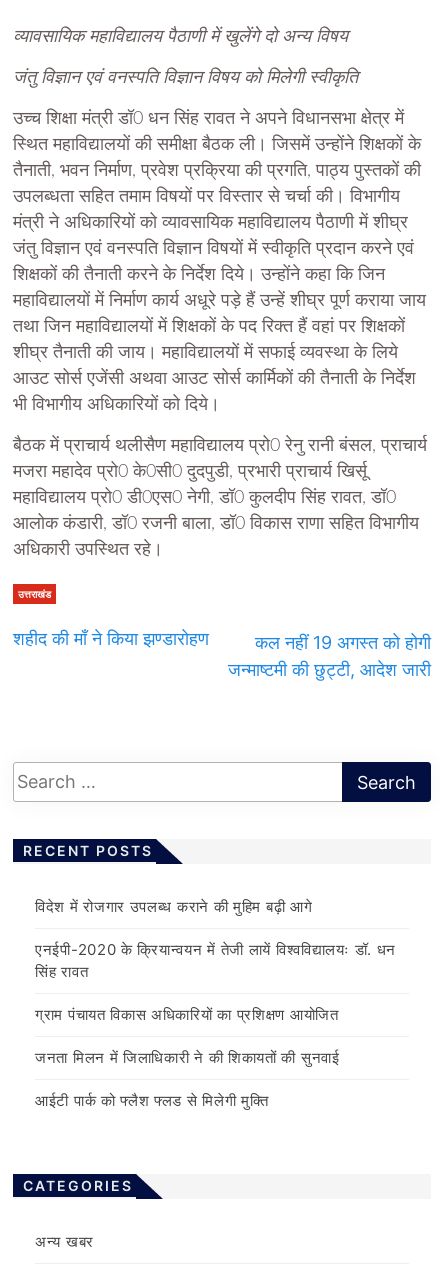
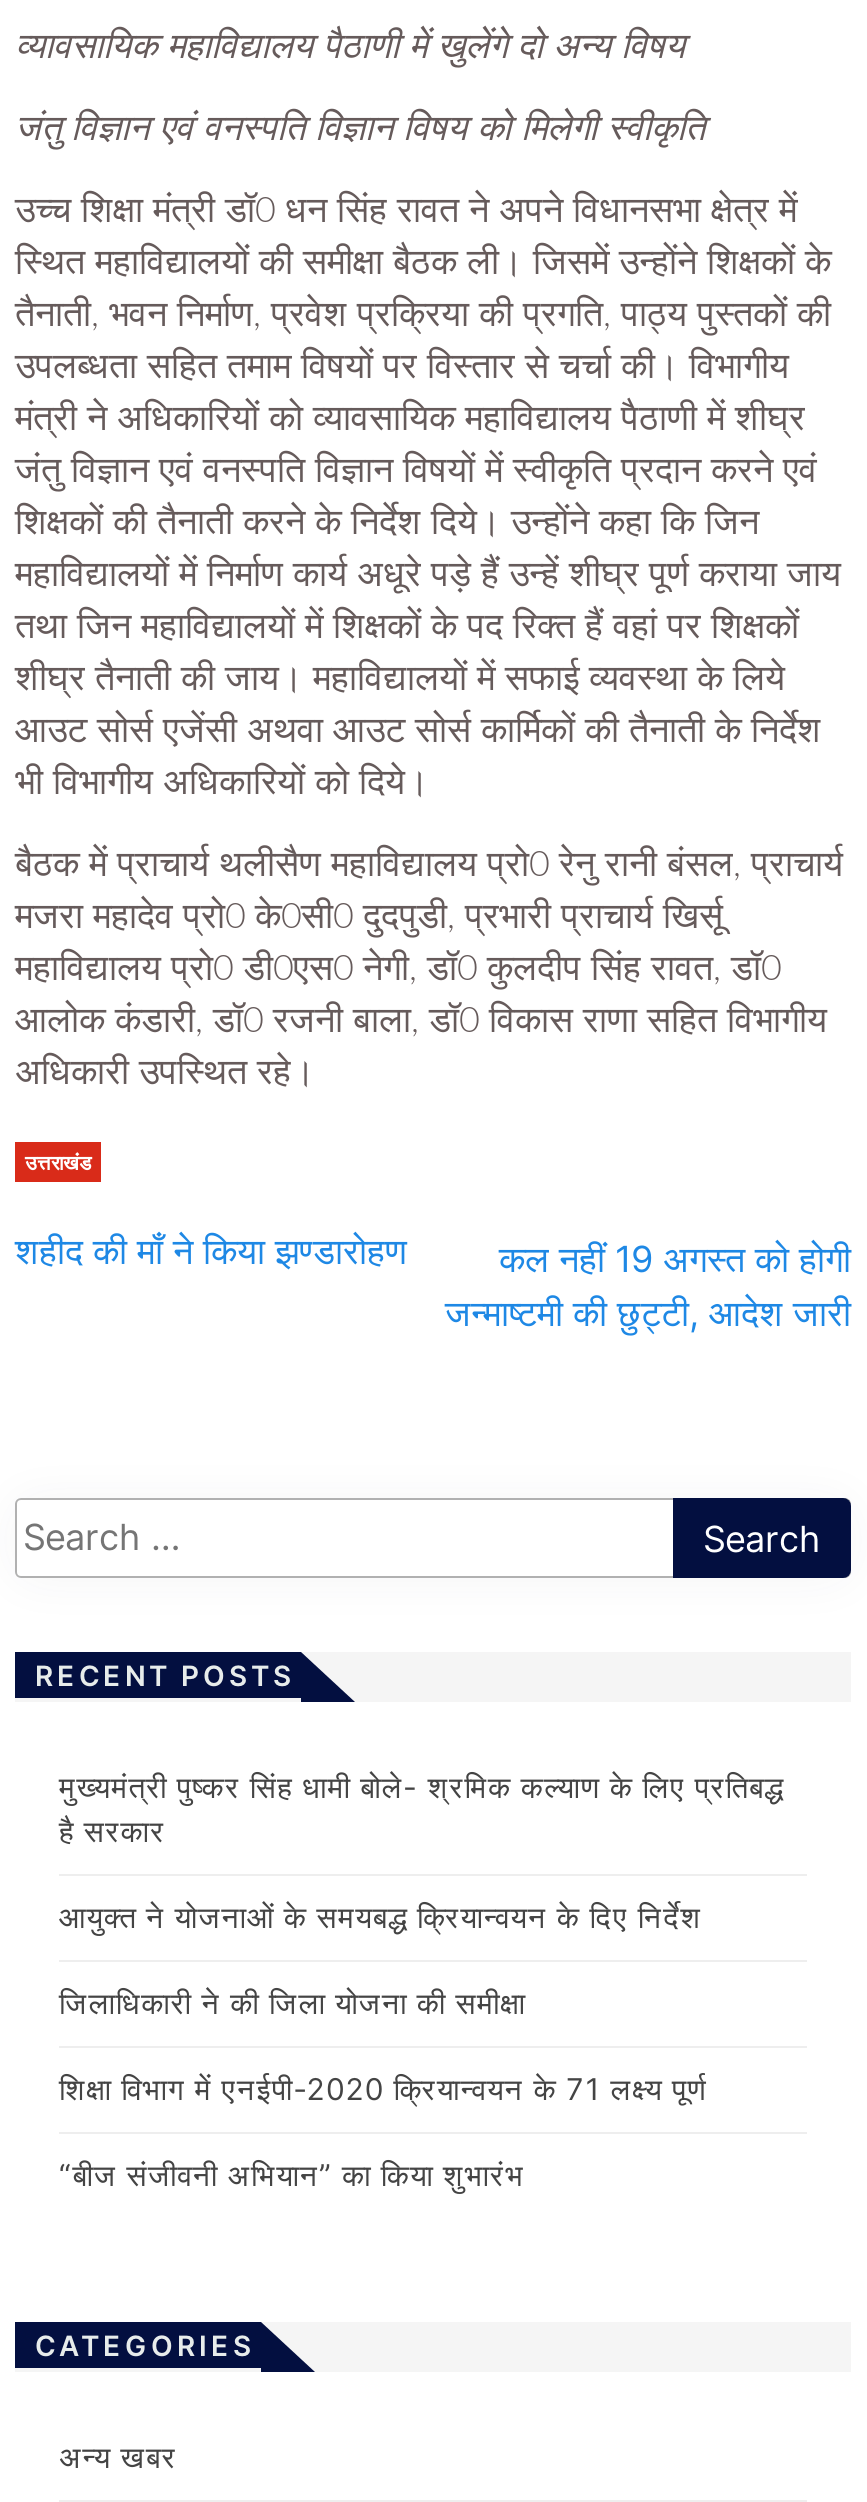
- विदेश में रोजगार उपलब्ध कराने की मुहिम बढ़ी आगे
+ मुख्यमंत्री पुष्कर सिंह धामी बोले- श्रमिक कल्याण के लिए प्रतिबद्ध
+ है सरकार

- एनईपी-2020 के क्रियान्वयन में तेजी लायें विश्वविद्यालयः डॉ. धन
- सिंह रावत
+ आयुक्त ने योजनाओं के समयबद्ध क्रियान्वयन के दिए निर्देश

- ग्राम पंचायत विकास अधिकारियों का प्रशिक्षण आयोजित
+ जिलाधिकारी ने की जिला योजना की समीक्षा

- जनता मिलन में जिलाधिकारी ने की शिकायतों की सुनवाई
+ शिक्षा विभाग में एनईपी-2020 क्रियान्वयन के 71 लक्ष्य पूर्ण

- आईटी पार्क को फ्लैश फ्लड से मिलेगी मुक्ति
+ “बीज संजीवनी अभियान” का किया शुभारंभ
